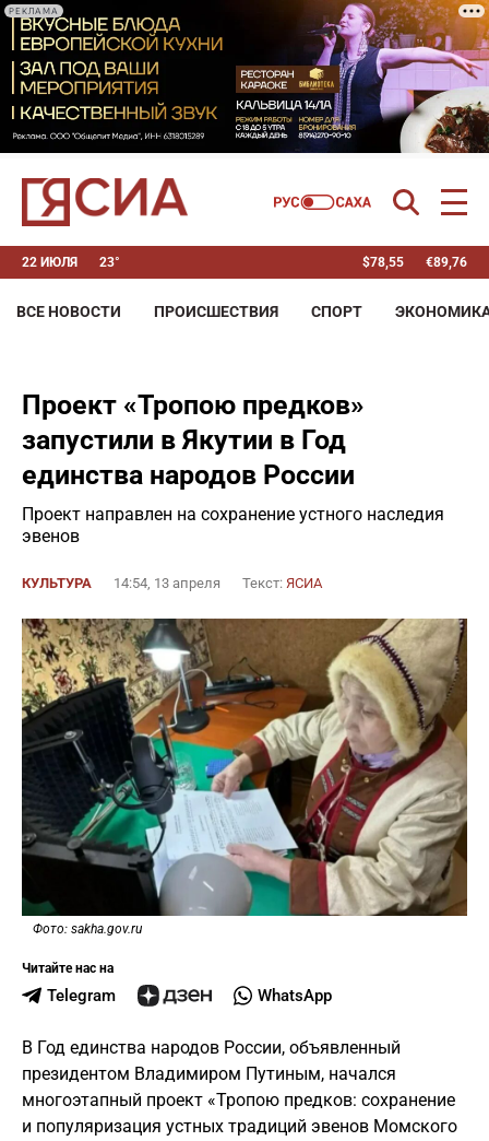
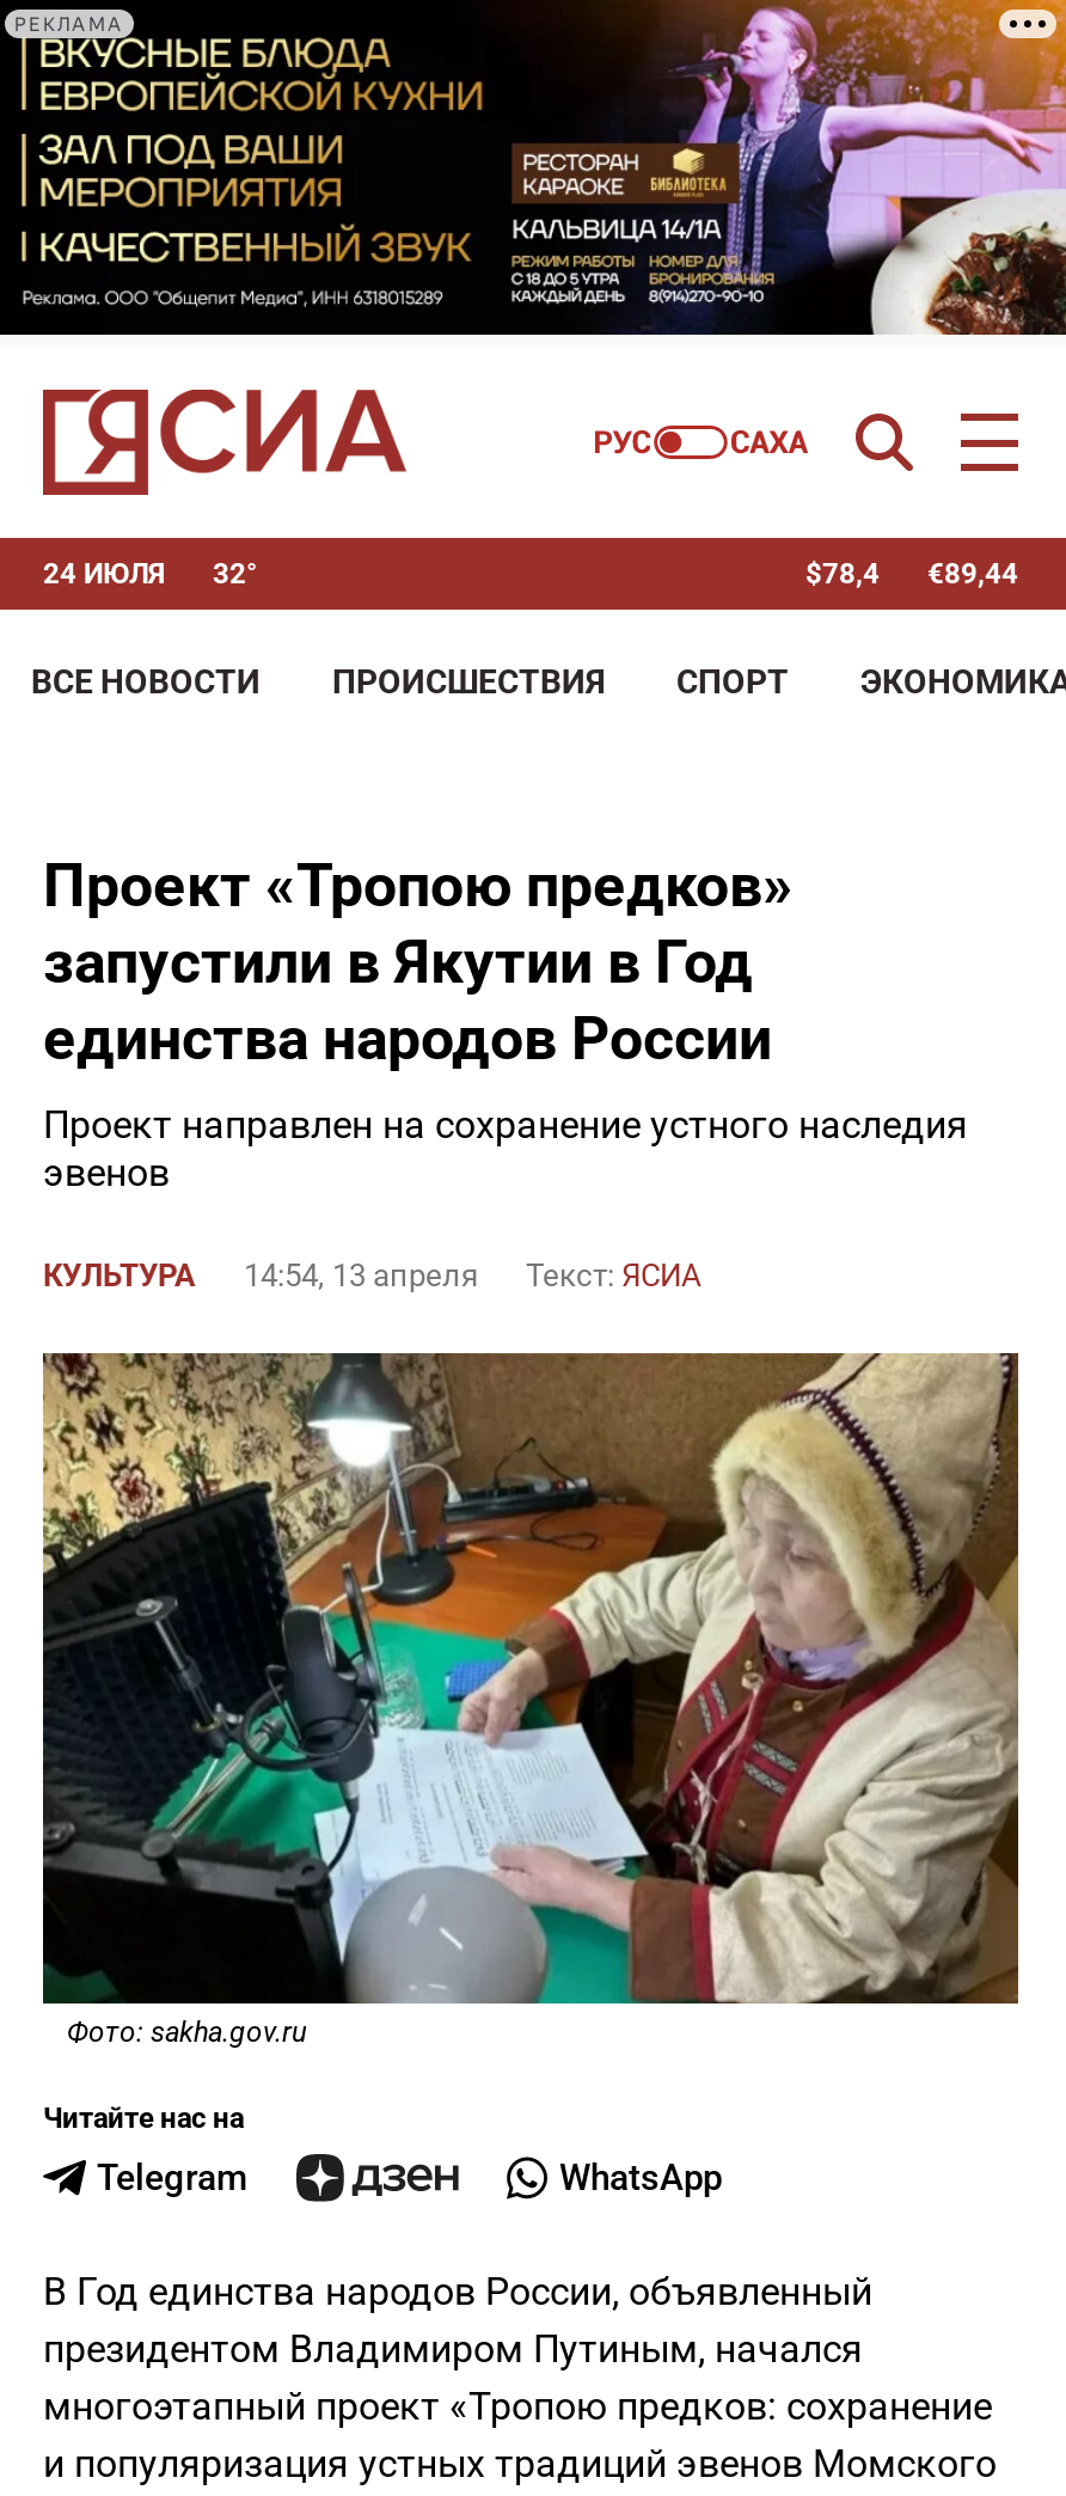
- 22 ИЮЛЯ
+ 24 ИЮЛЯ

- 23°
+ 32°

- $78,55
+ $78,4

- €89,76
+ €89,44
